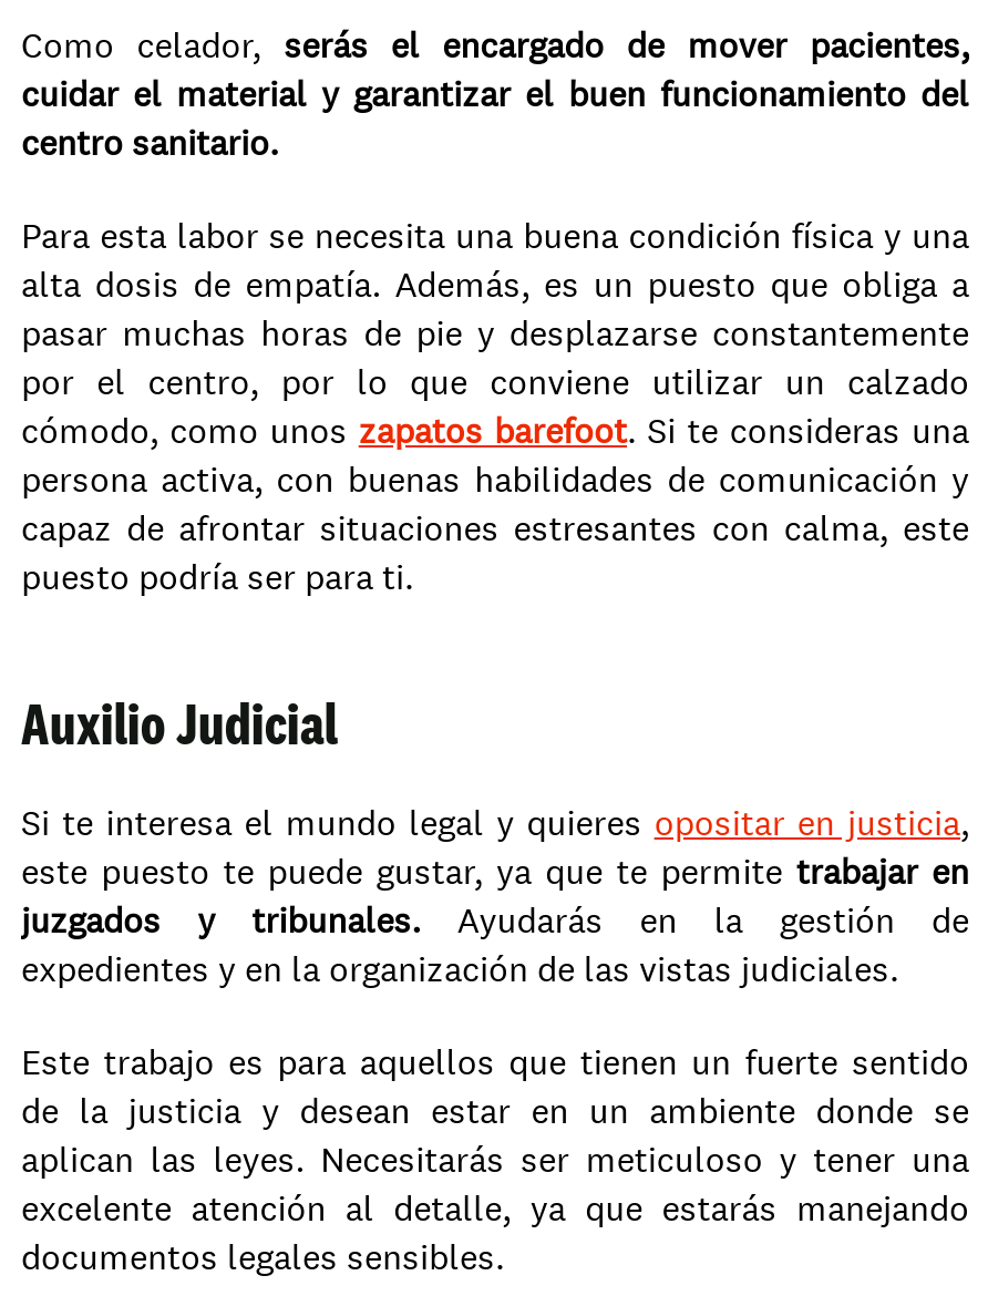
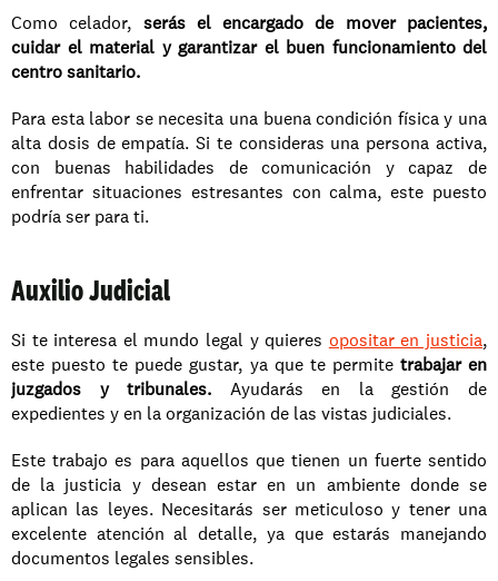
- alta dosis de empatía. Además, es un puesto que obliga a
- pasar muchas horas de pie y desplazarse constantemente
- por el centro, por lo que conviene utilizar un calzado
- cómodo, como unos zapatos barefoot. Si te consideras una
- persona activa, con buenas habilidades de comunicación y
- capaz de afrontar situaciones estresantes con calma, este
- puesto podría ser para ti.
+ alta dosis de empatía. Si te consideras una persona activa,
+ con buenas habilidades de comunicación y capaz de
+ enfrentar situaciones estresantes con calma, este puesto
+ podría ser para ti.
